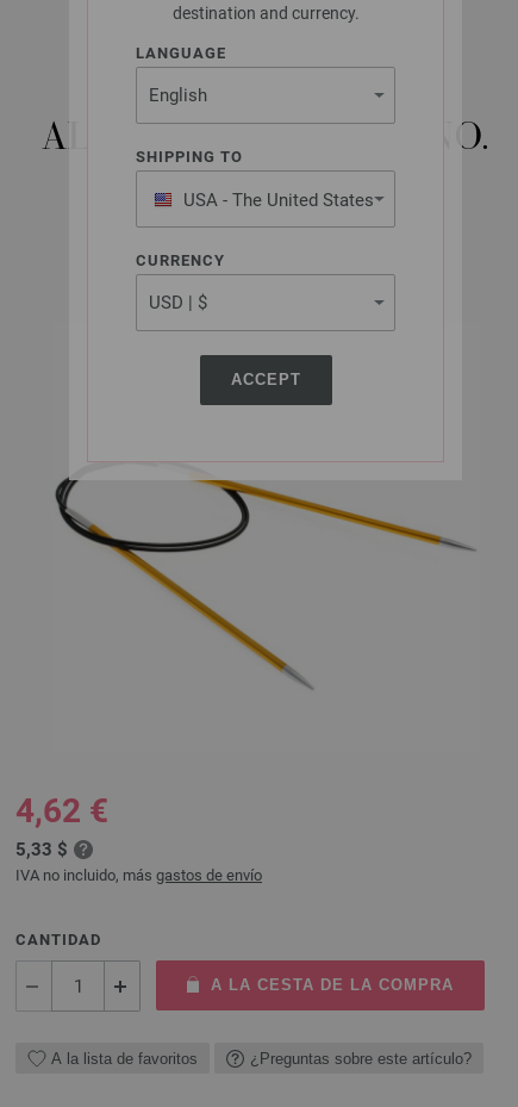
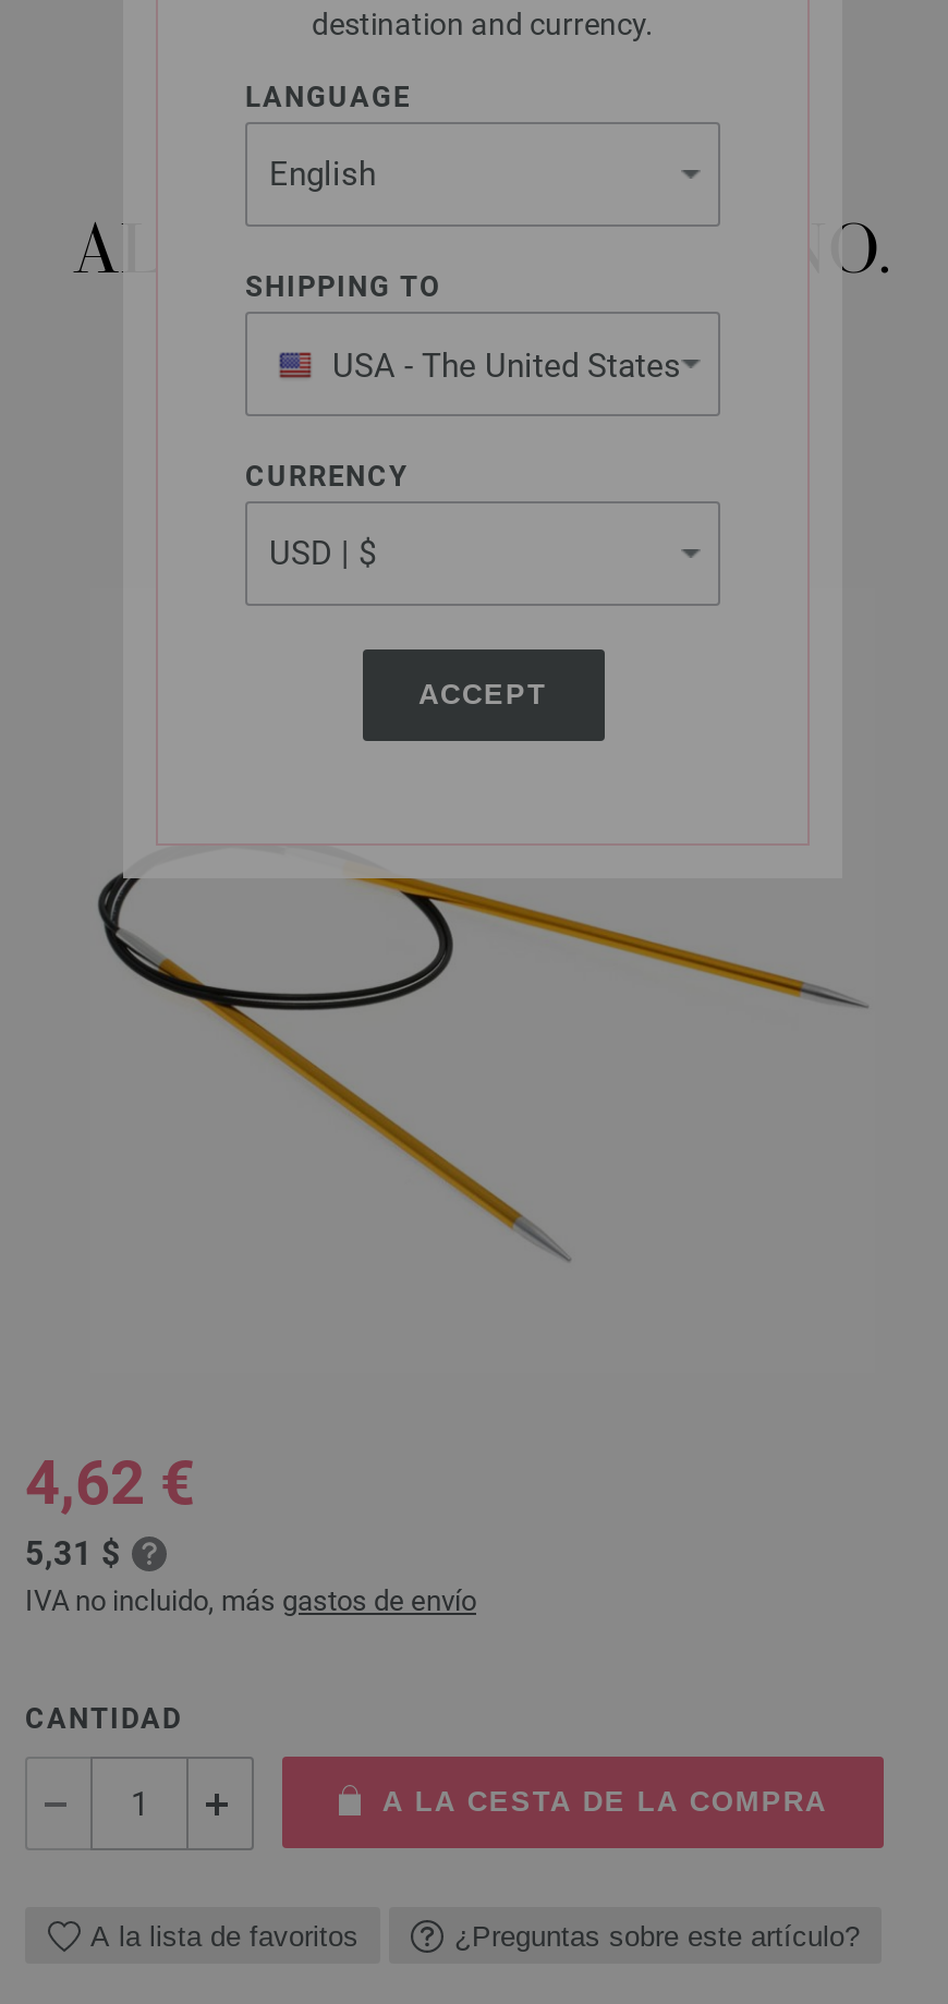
- 5,33 $
+ 5,31 $
